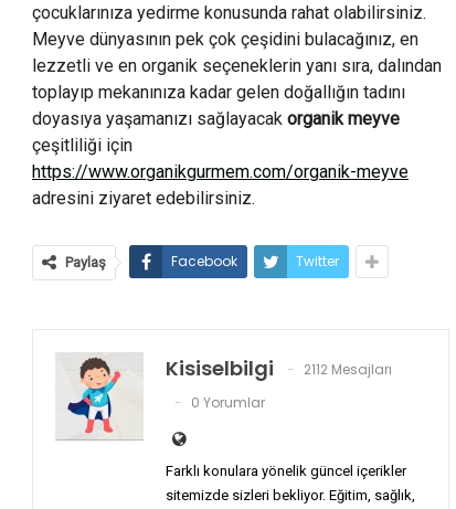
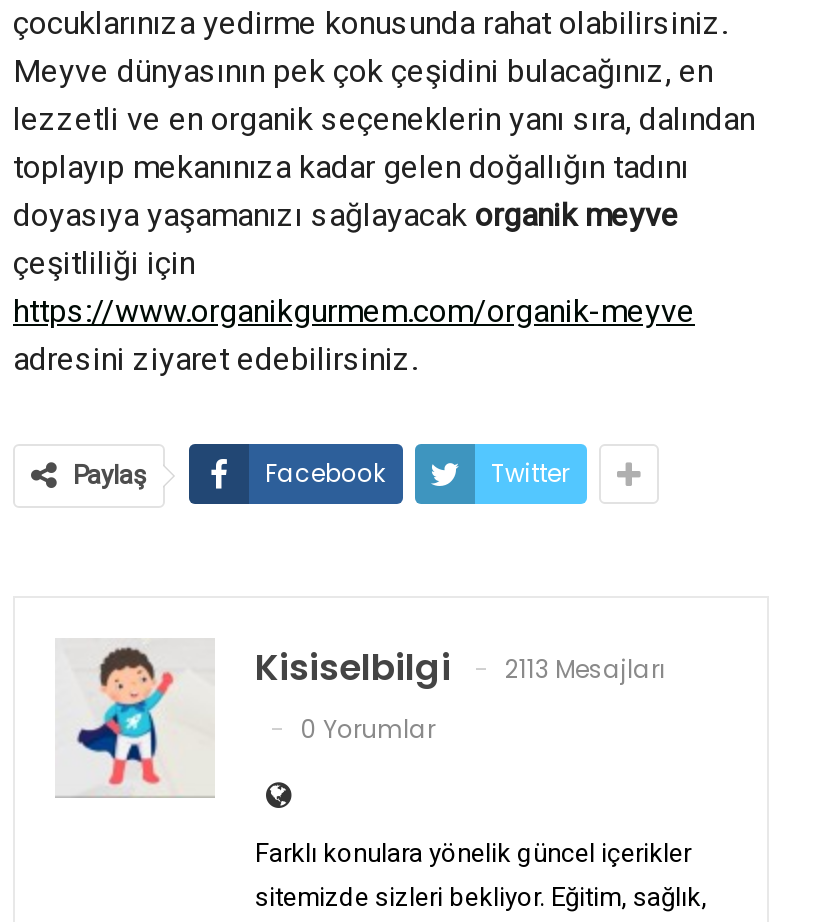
- Kisiselbilgi 2112 Mesajları
+ Kisiselbilgi 2113 Mesajları
